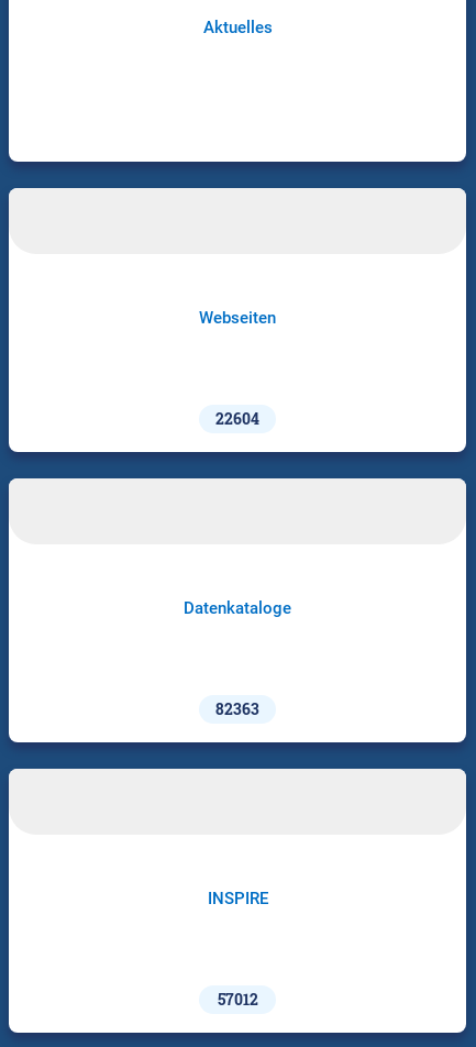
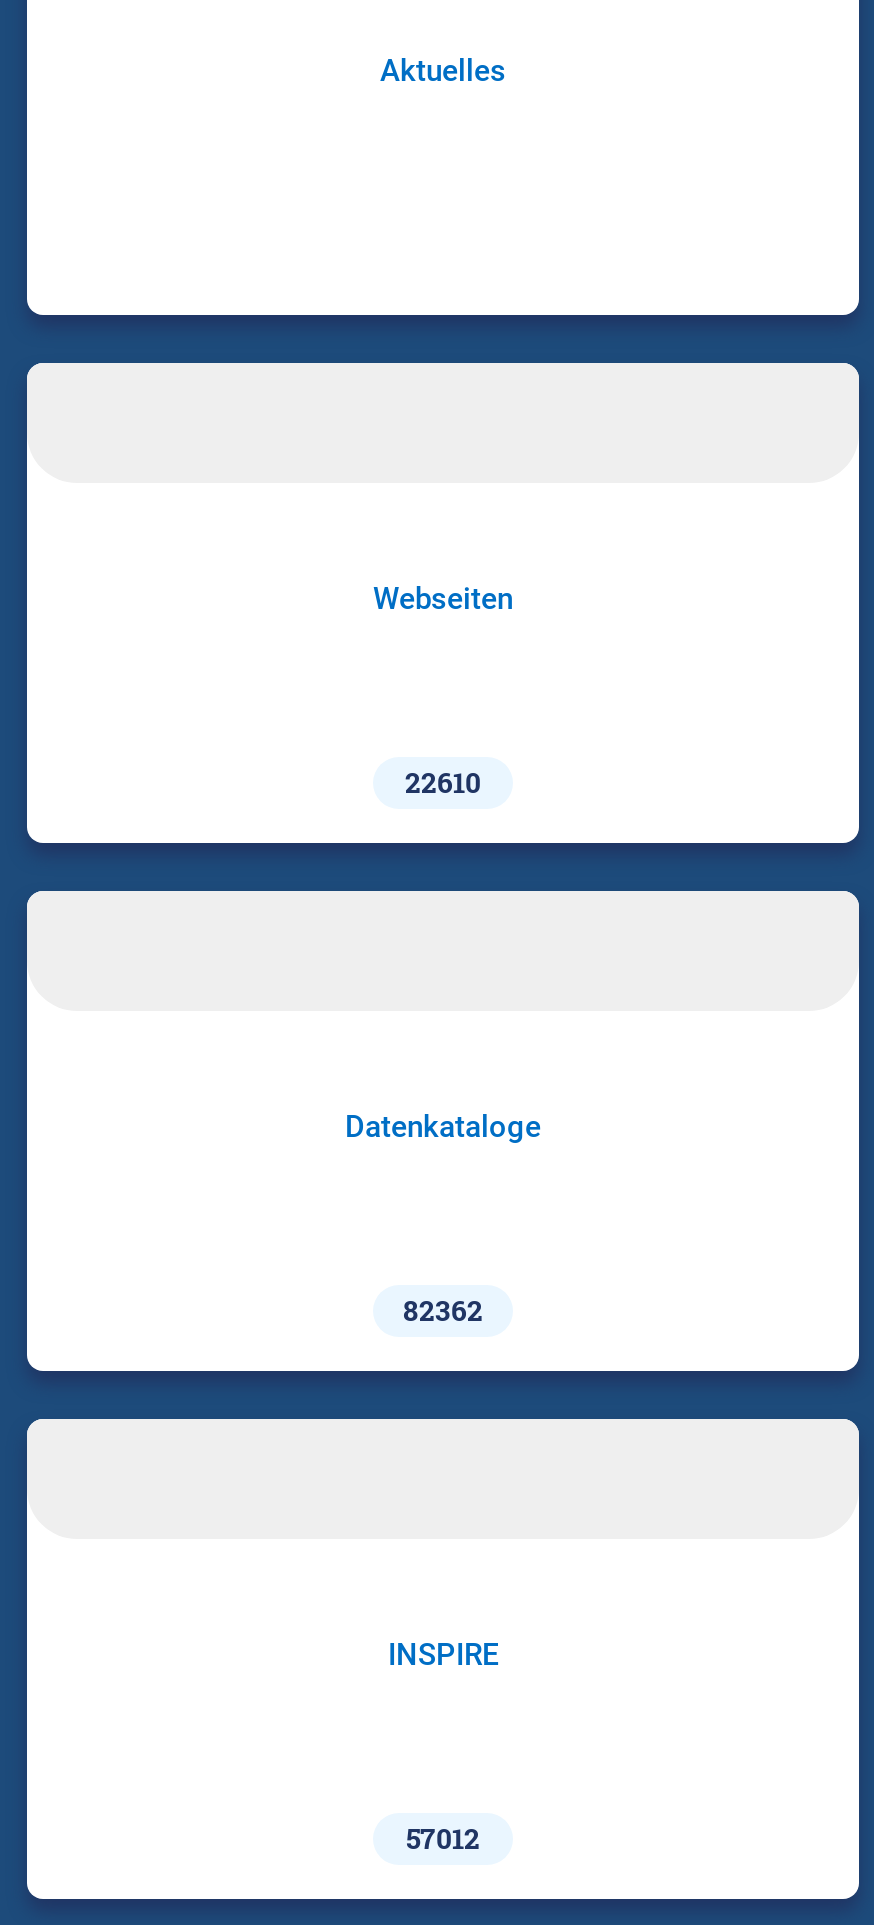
- 22604
+ 22610

- 82363
+ 82362
